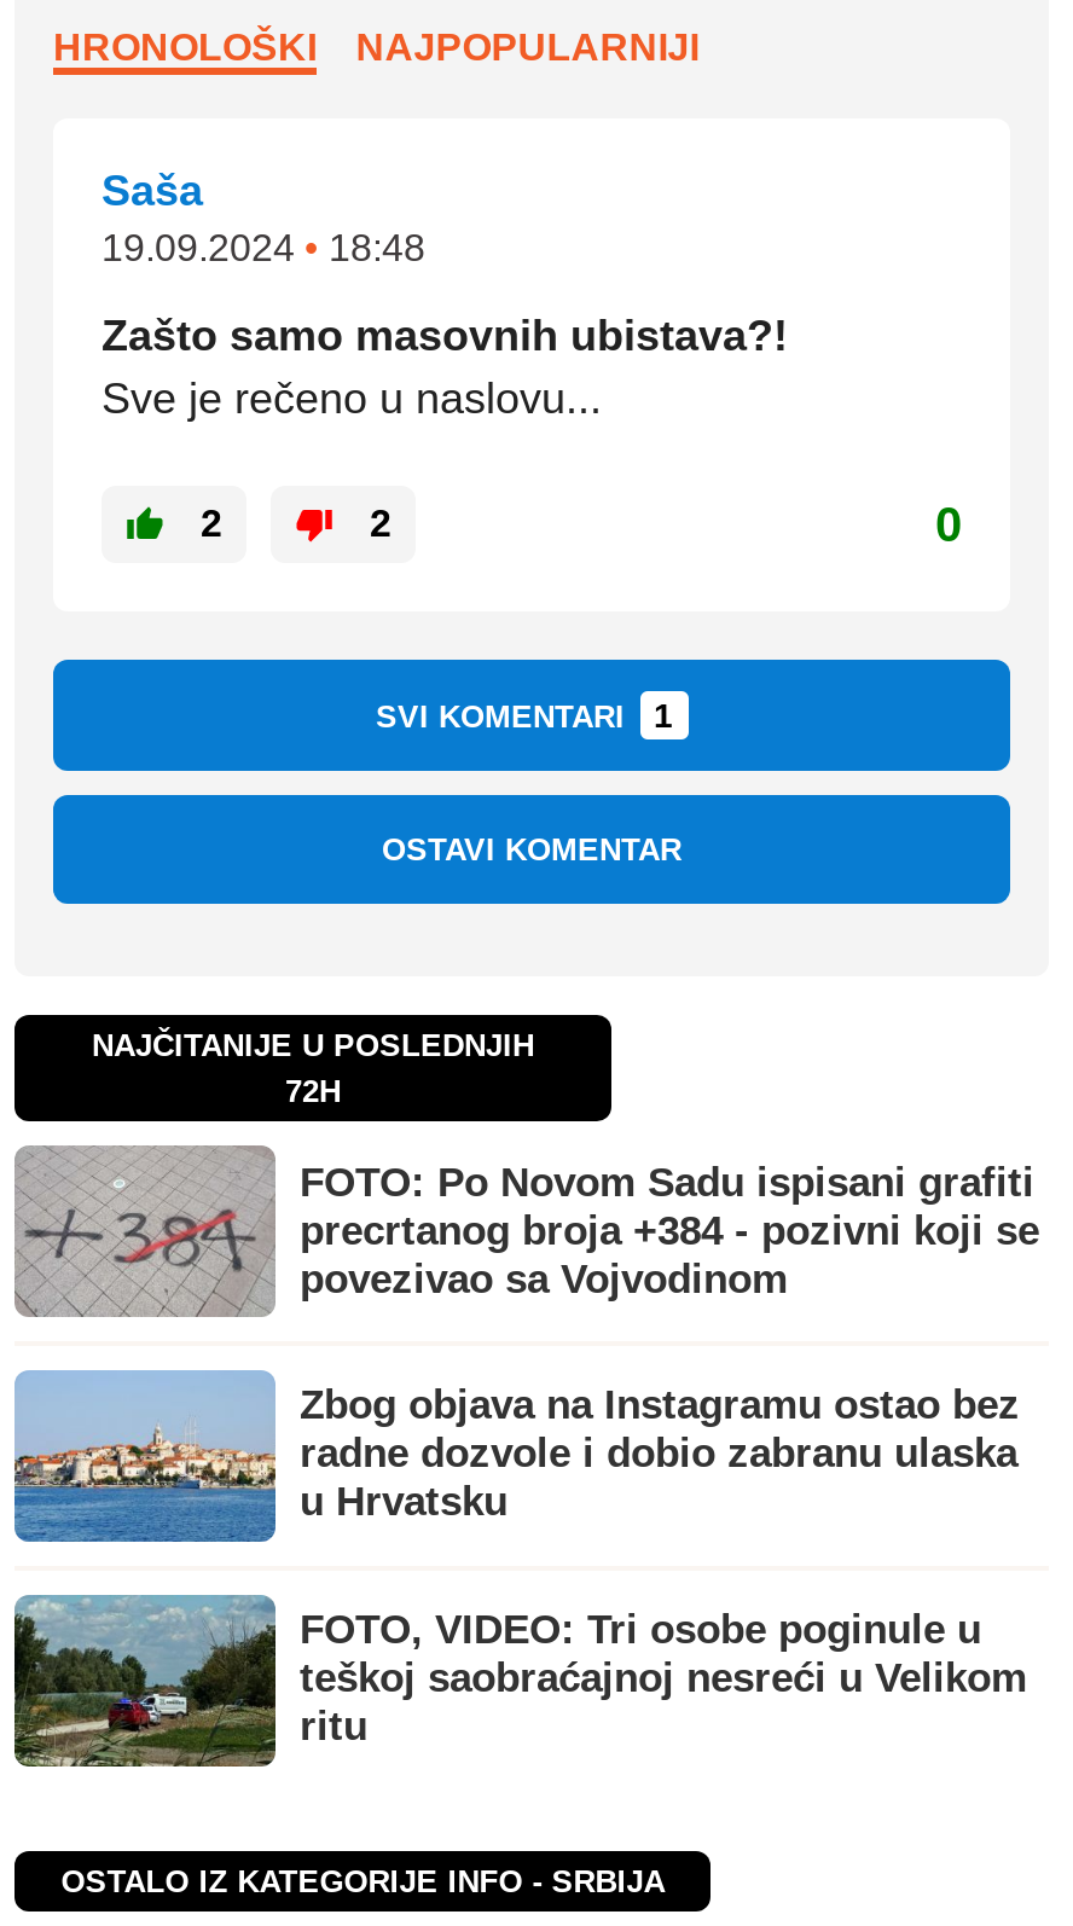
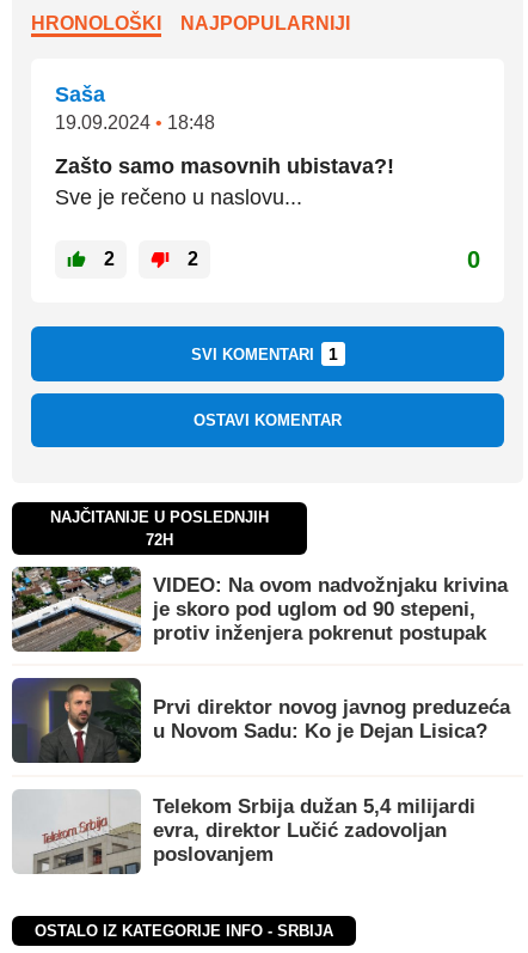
- [image]
- FOTO: Po Novom Sadu ispisani grafiti
- precrtanog broja +384 - pozivni koji se
- povezivao sa Vojvodinom
+ [image]
+ VIDEO: Na ovom nadvožnjaku krivina
+ je skoro pod uglom od 90 stepeni,
+ protiv inženjera pokrenut postupak

- [image]
- Zbog objava na Instagramu ostao bez
- radne dozvole i dobio zabranu ulaska
- u Hrvatsku
+ [image]
+ Prvi direktor novog javnog preduzeća
+ u Novom Sadu: Ko je Dejan Lisica?

- [image]
- FOTO, VIDEO: Tri osobe poginule u
- teškoj saobraćajnoj nesreći u Velikom
- ritu
+ [image]
+ Telekom Srbija dužan 5,4 milijardi
+ evra, direktor Lučić zadovoljan
+ poslovanjem
